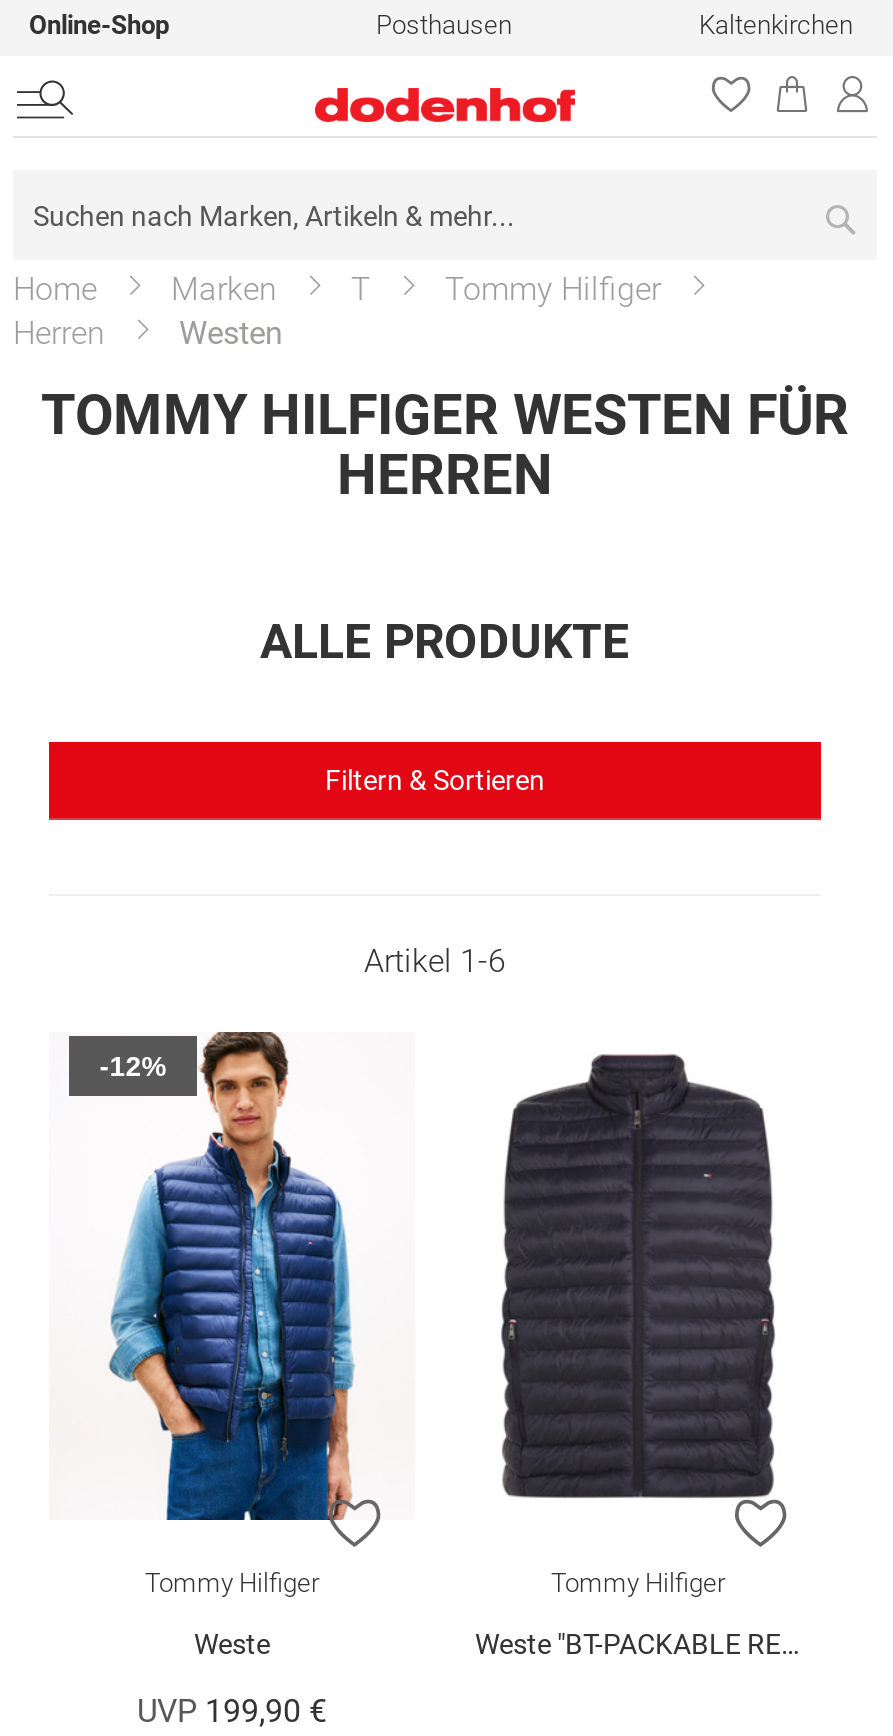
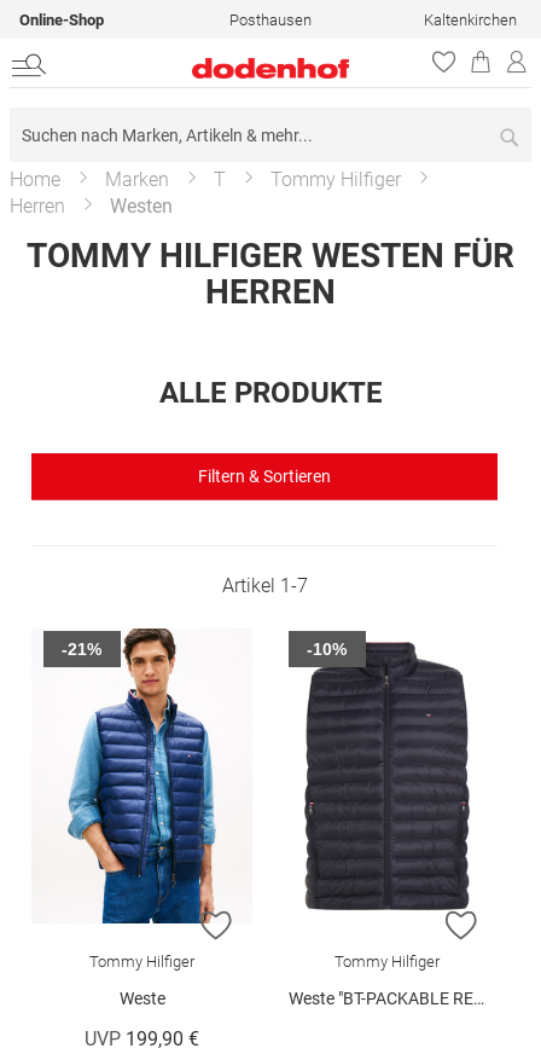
+ -10%

- Artikel 1 -6
+ Artikel 1 -7

- -12%
+ -21%
